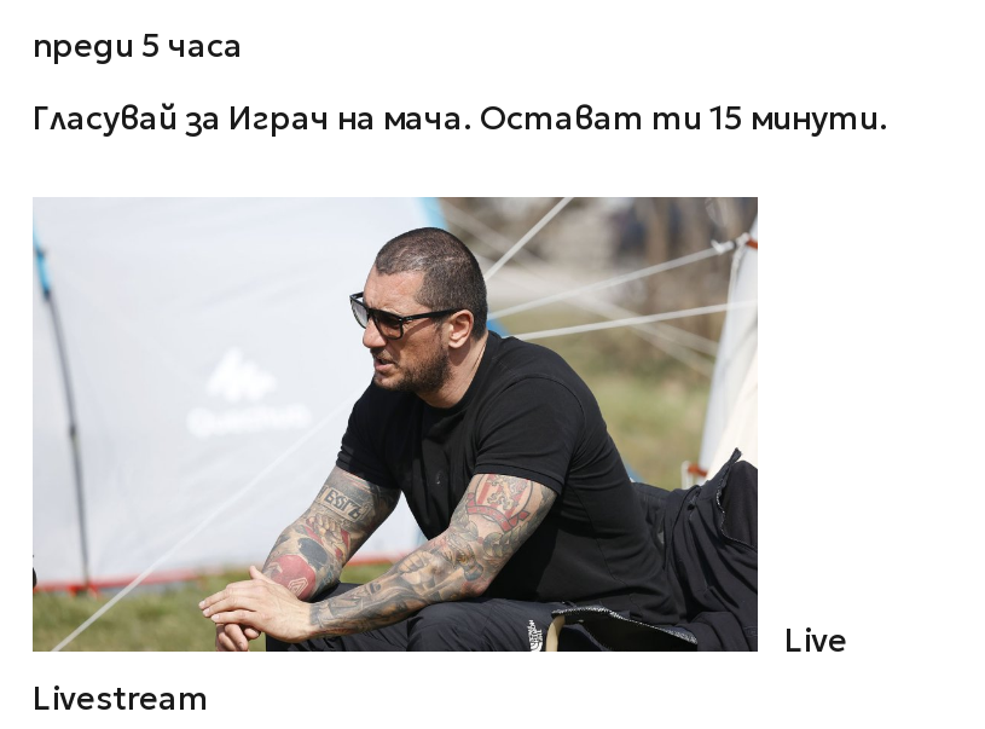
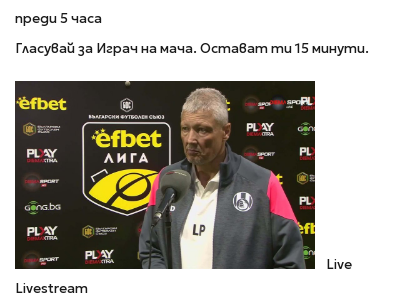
- [image]
+ [image]
